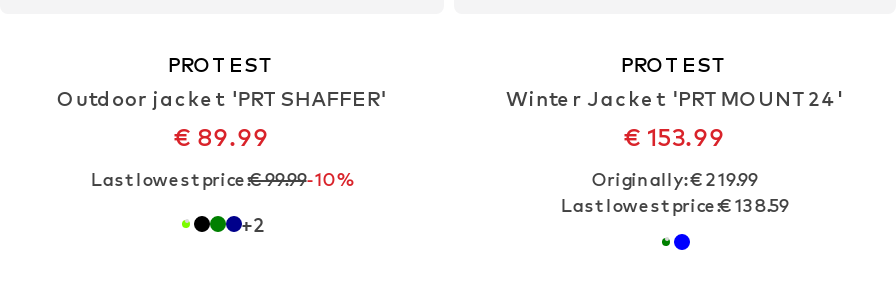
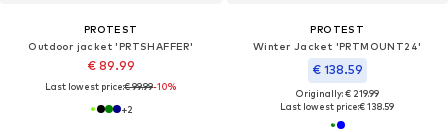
- € 153.99
+ € 138.59
